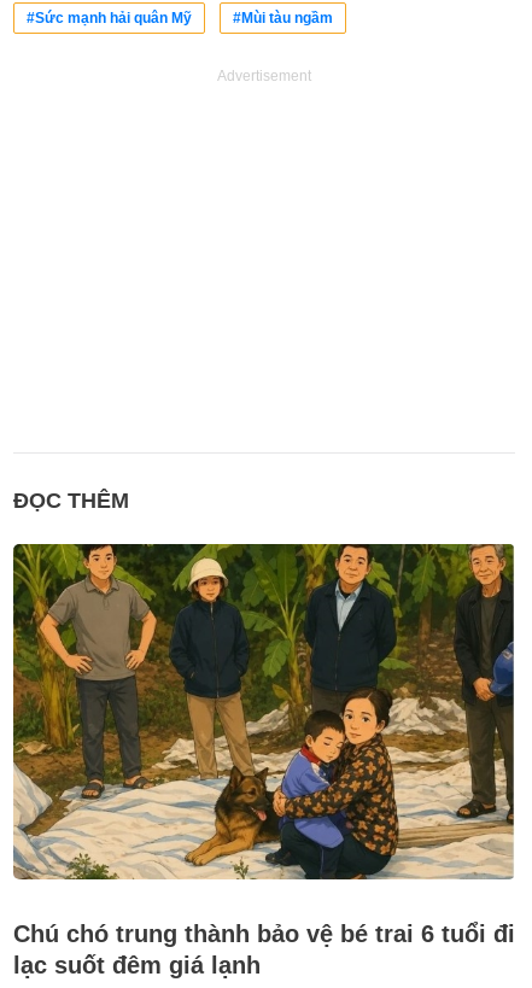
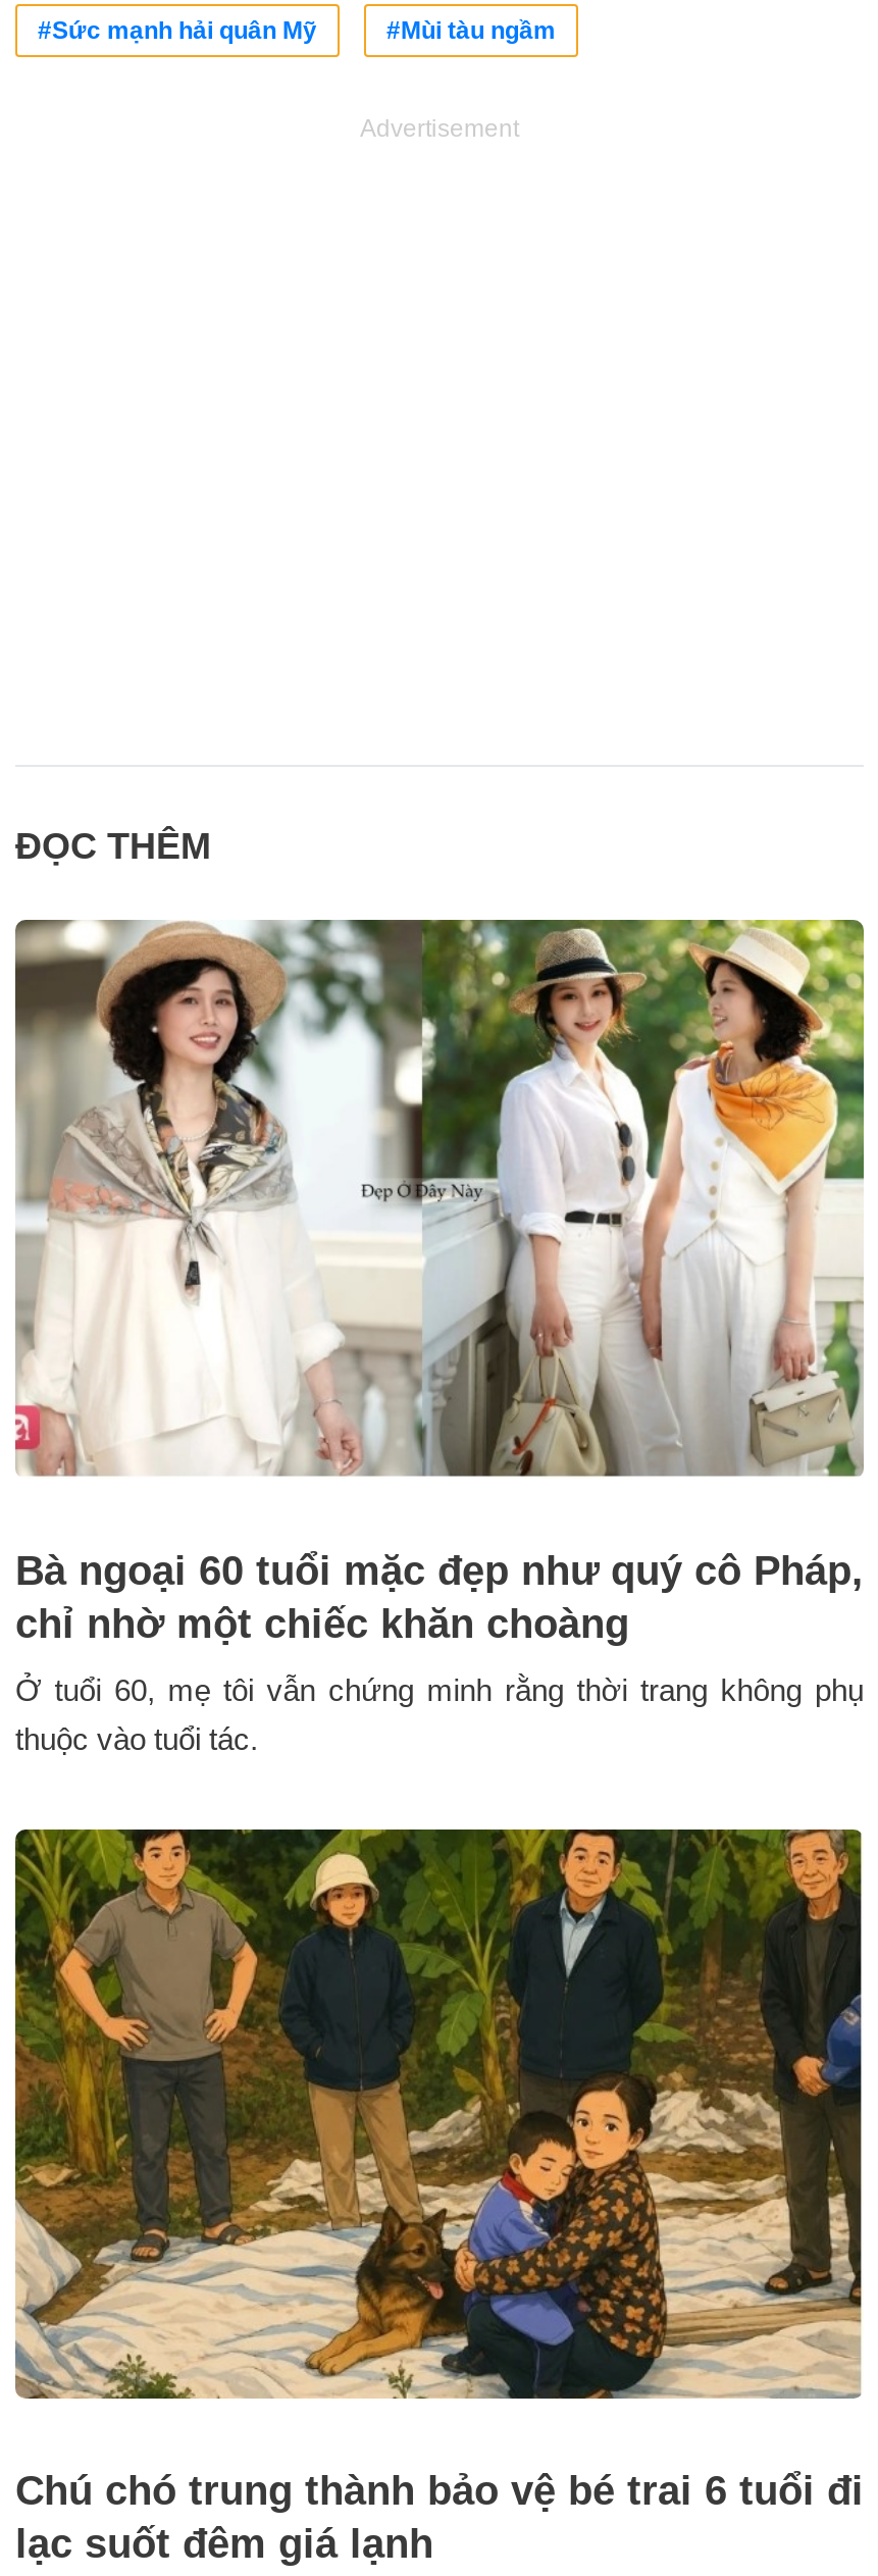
+ [image]
+ Bà ngoại 60 tuổi mặc đẹp như quý cô Pháp,
+ chỉ nhờ một chiếc khăn choàng
+ Ở tuổi 60, mẹ tôi vẫn chứng minh rằng thời trang không phụ
+ thuộc vào tuổi tác.
